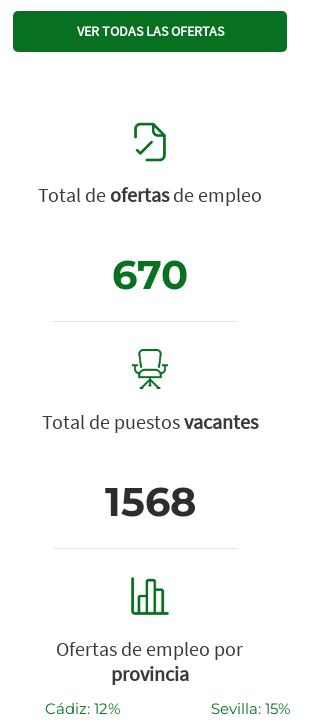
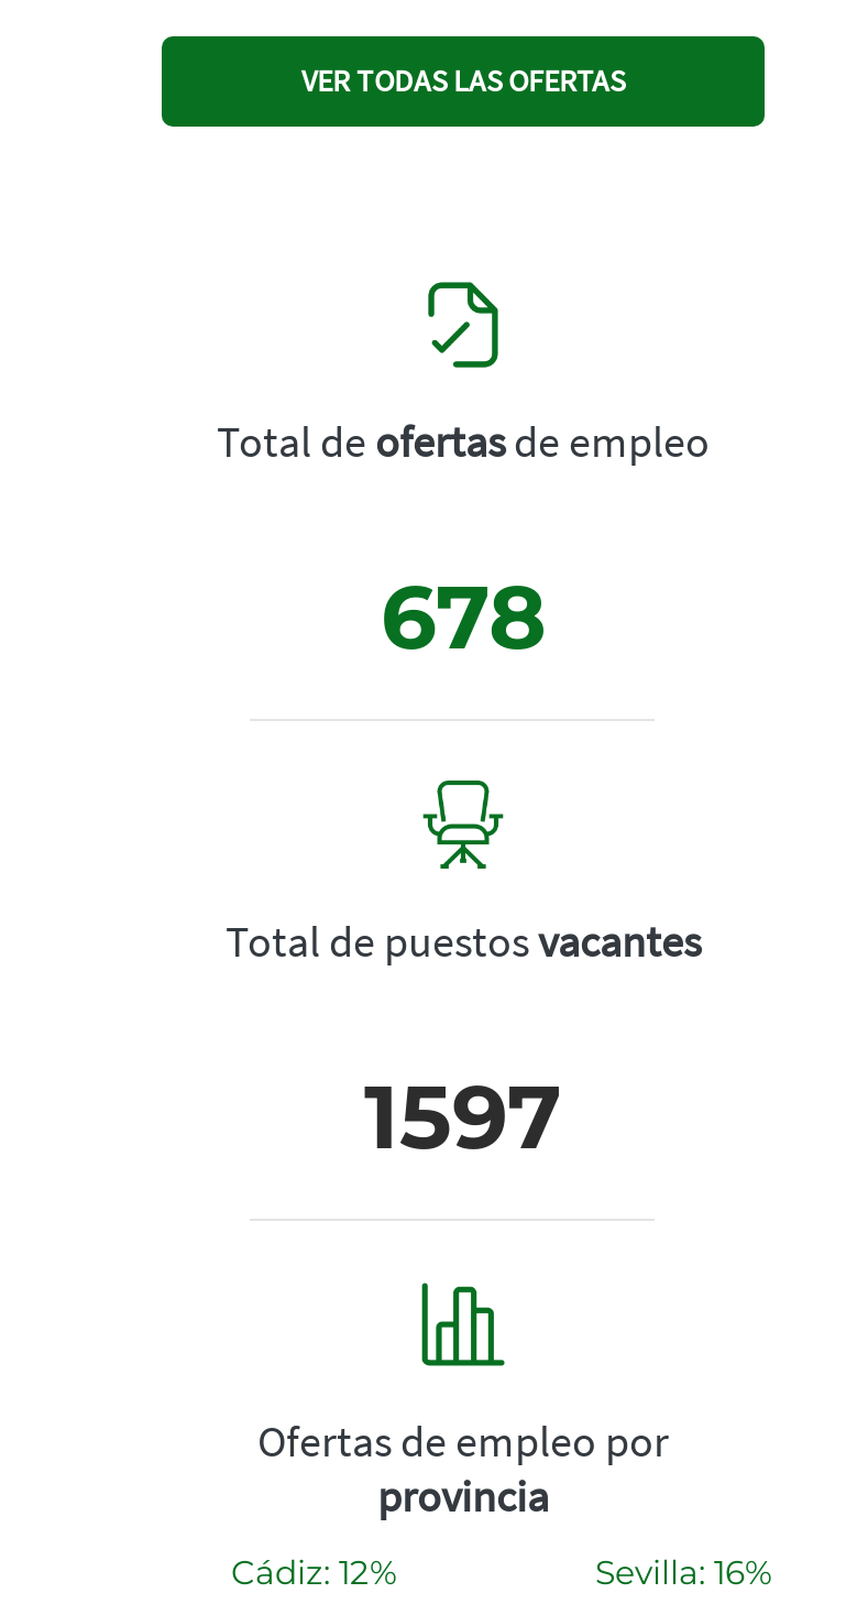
- 670
+ 678

- 1568
+ 1597

- Sevilla: 15%
+ Sevilla: 16%
